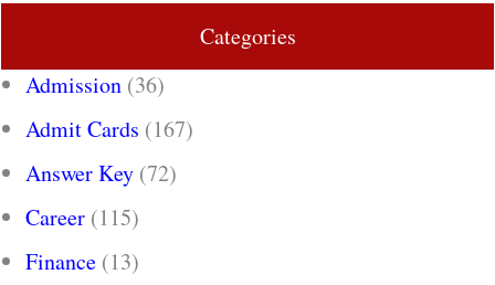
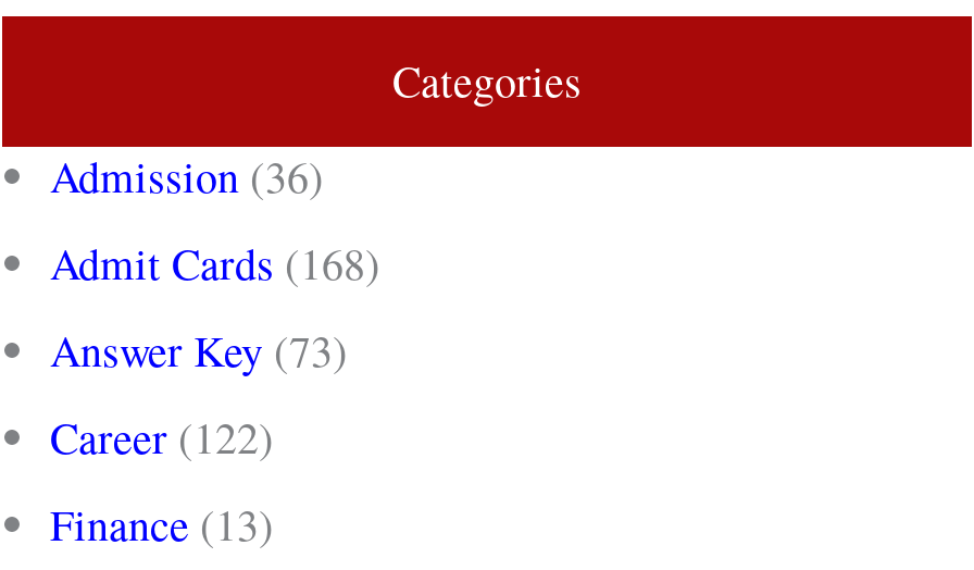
- Admit Cards (167)
+ Admit Cards (168)

- Answer Key (72)
+ Answer Key (73)

- Career (115)
+ Career (122)
